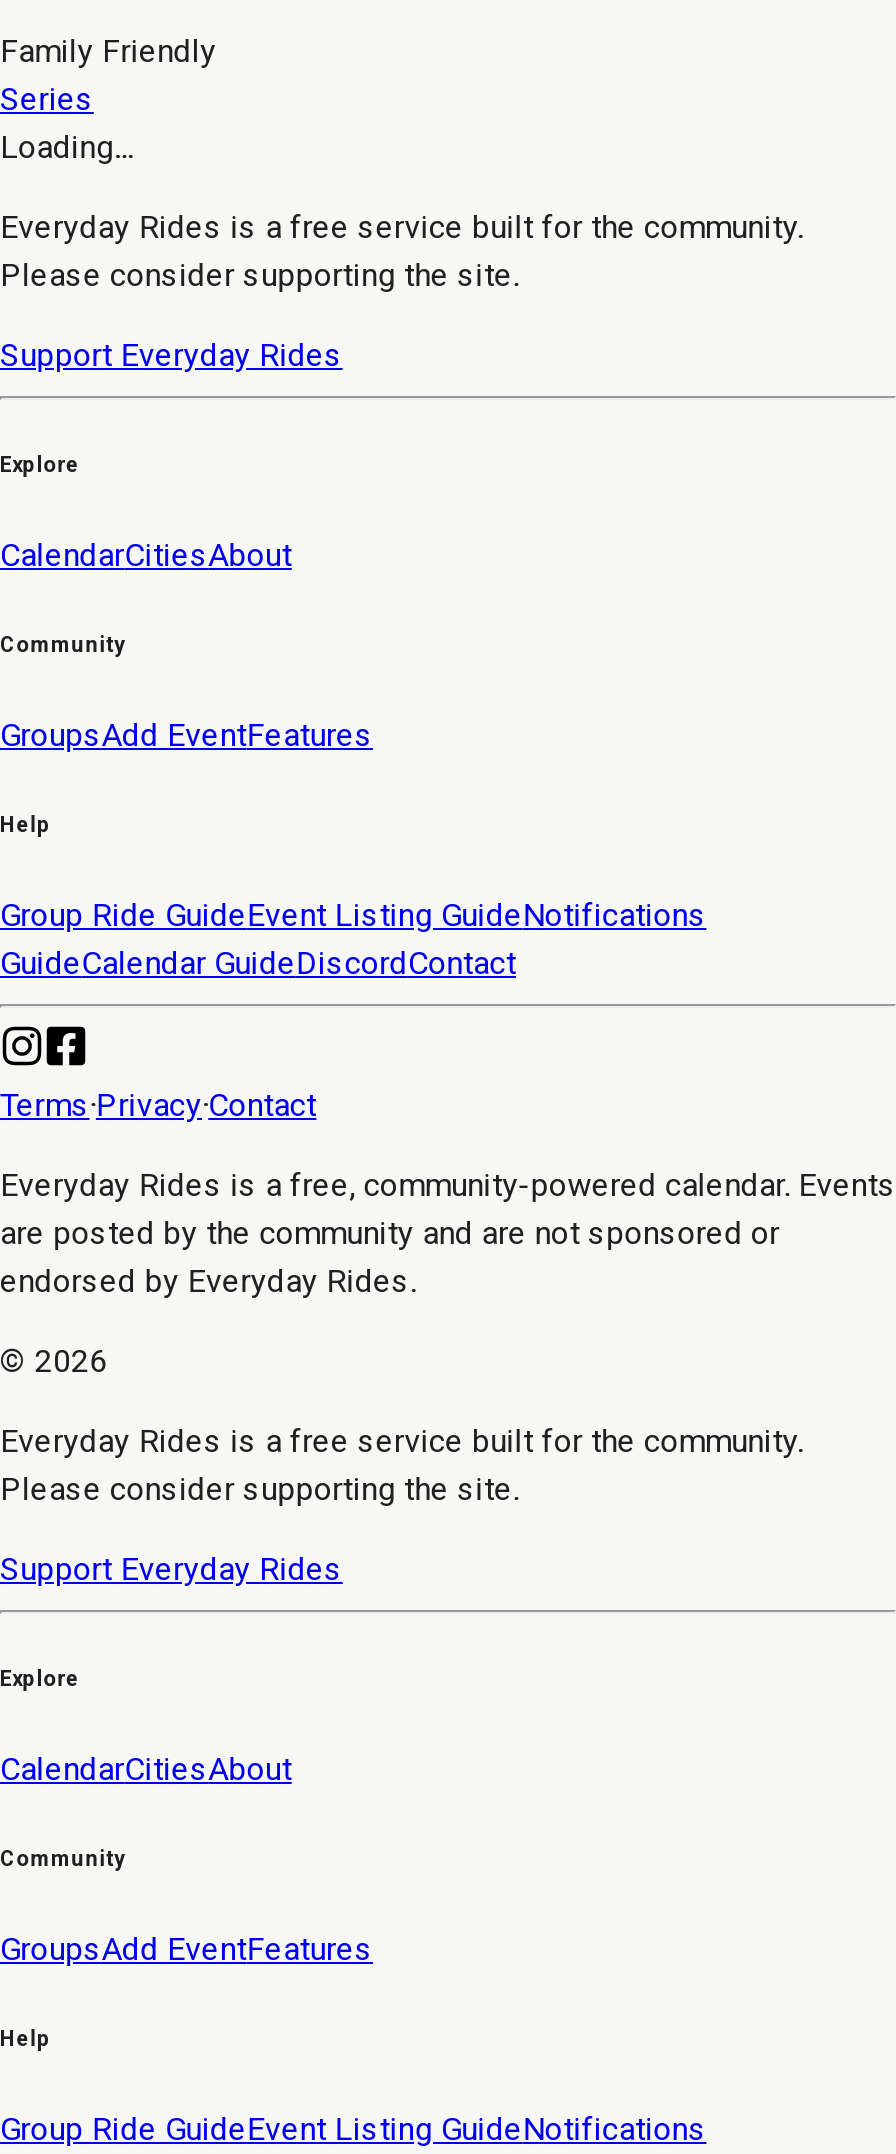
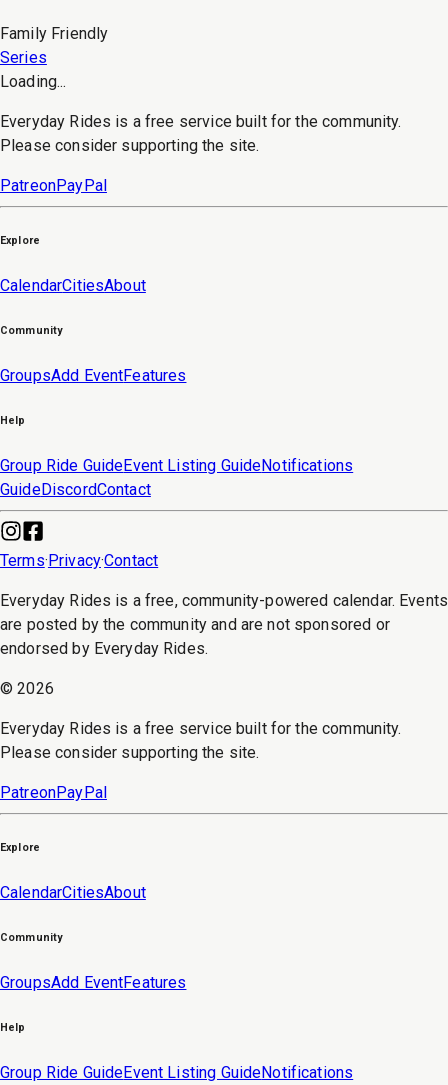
- Support Everyday Rides
+ PatreonPayPal

- GuideCalendar GuideDiscordContact
+ GuideDiscordContact

- Support Everyday Rides
+ PatreonPayPal
